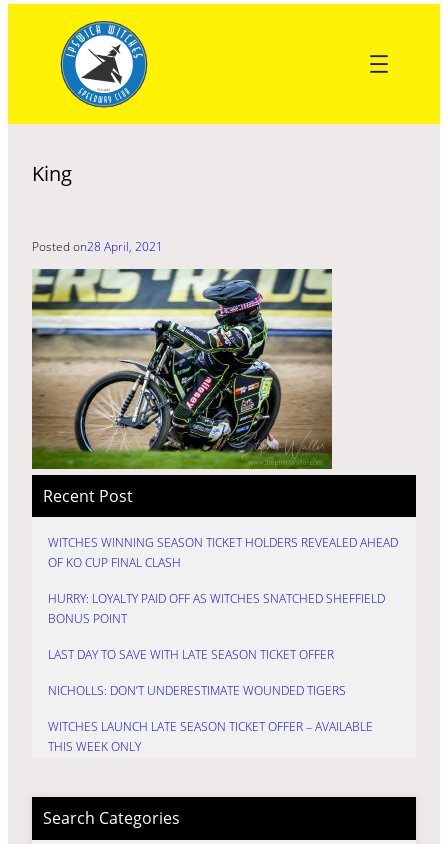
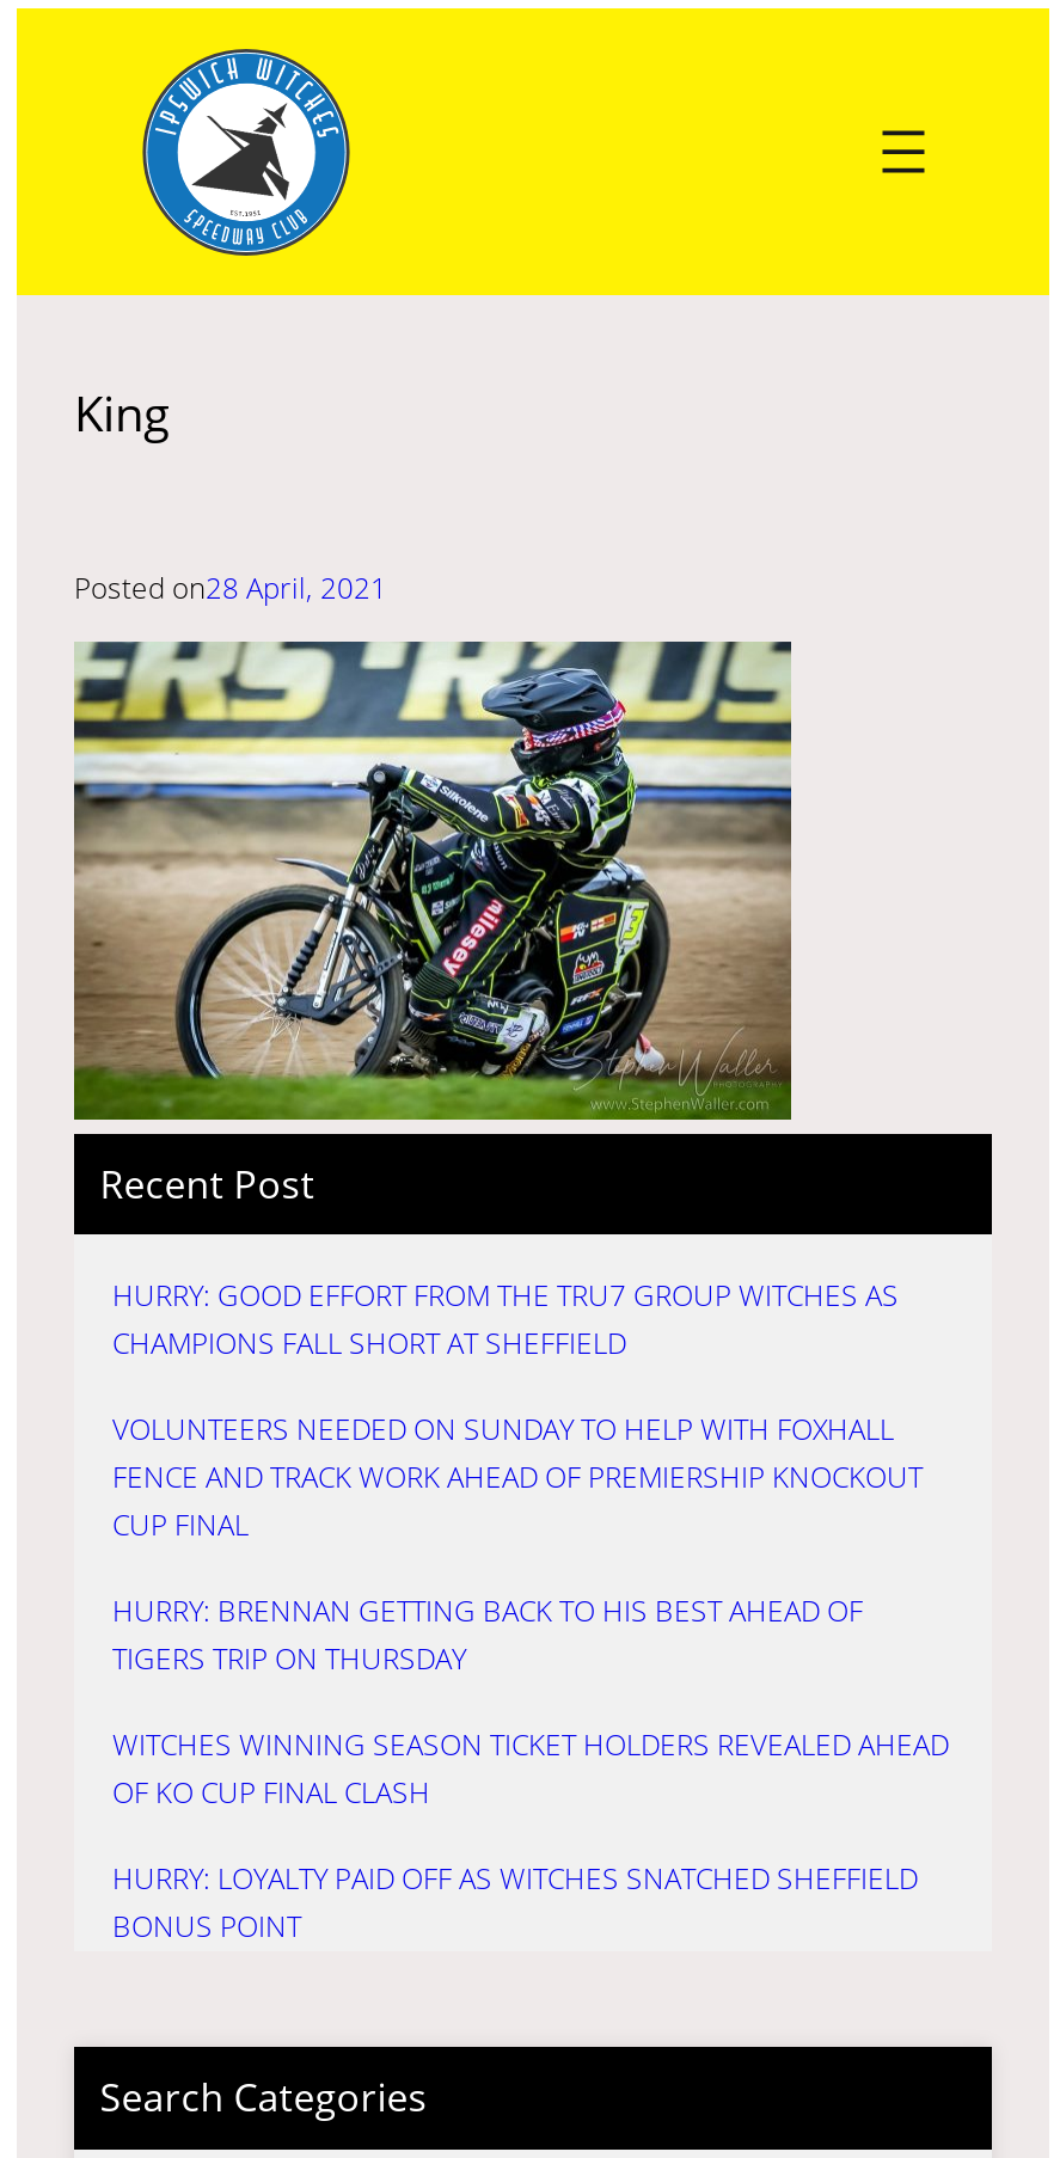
+ HURRY: GOOD EFFORT FROM THE TRU7 GROUP WITCHES AS
+ CHAMPIONS FALL SHORT AT SHEFFIELD
+ VOLUNTEERS NEEDED ON SUNDAY TO HELP WITH FOXHALL
+ FENCE AND TRACK WORK AHEAD OF PREMIERSHIP KNOCKOUT
+ CUP FINAL
+ HURRY: BRENNAN GETTING BACK TO HIS BEST AHEAD OF
+ TIGERS TRIP ON THURSDAY

moved down: WITCHES WINNING SEASON TICKET HOLDERS REVEALED AHEAD | OF KO CUP FINAL CLASH | HURRY: LOYALTY PAID OFF AS WITCHES SNATCHED SHEFFIELD | BONUS POINT

- LAST DAY TO SAVE WITH LATE SEASON TICKET OFFER
- NICHOLLS: DON’T UNDERESTIMATE WOUNDED TIGERS
- WITCHES LAUNCH LATE SEASON TICKET OFFER – AVAILABLE
- THIS WEEK ONLY
